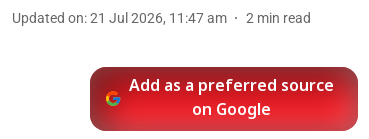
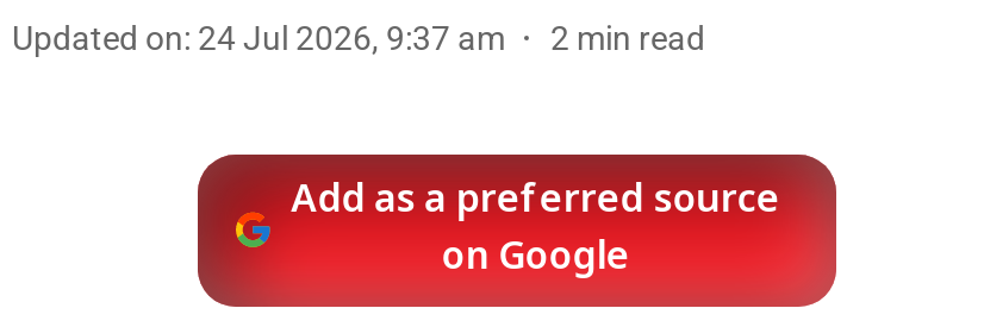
- Updated on: 21 Jul 2026, 11:47 am
+ Updated on: 24 Jul 2026, 9:37 am
